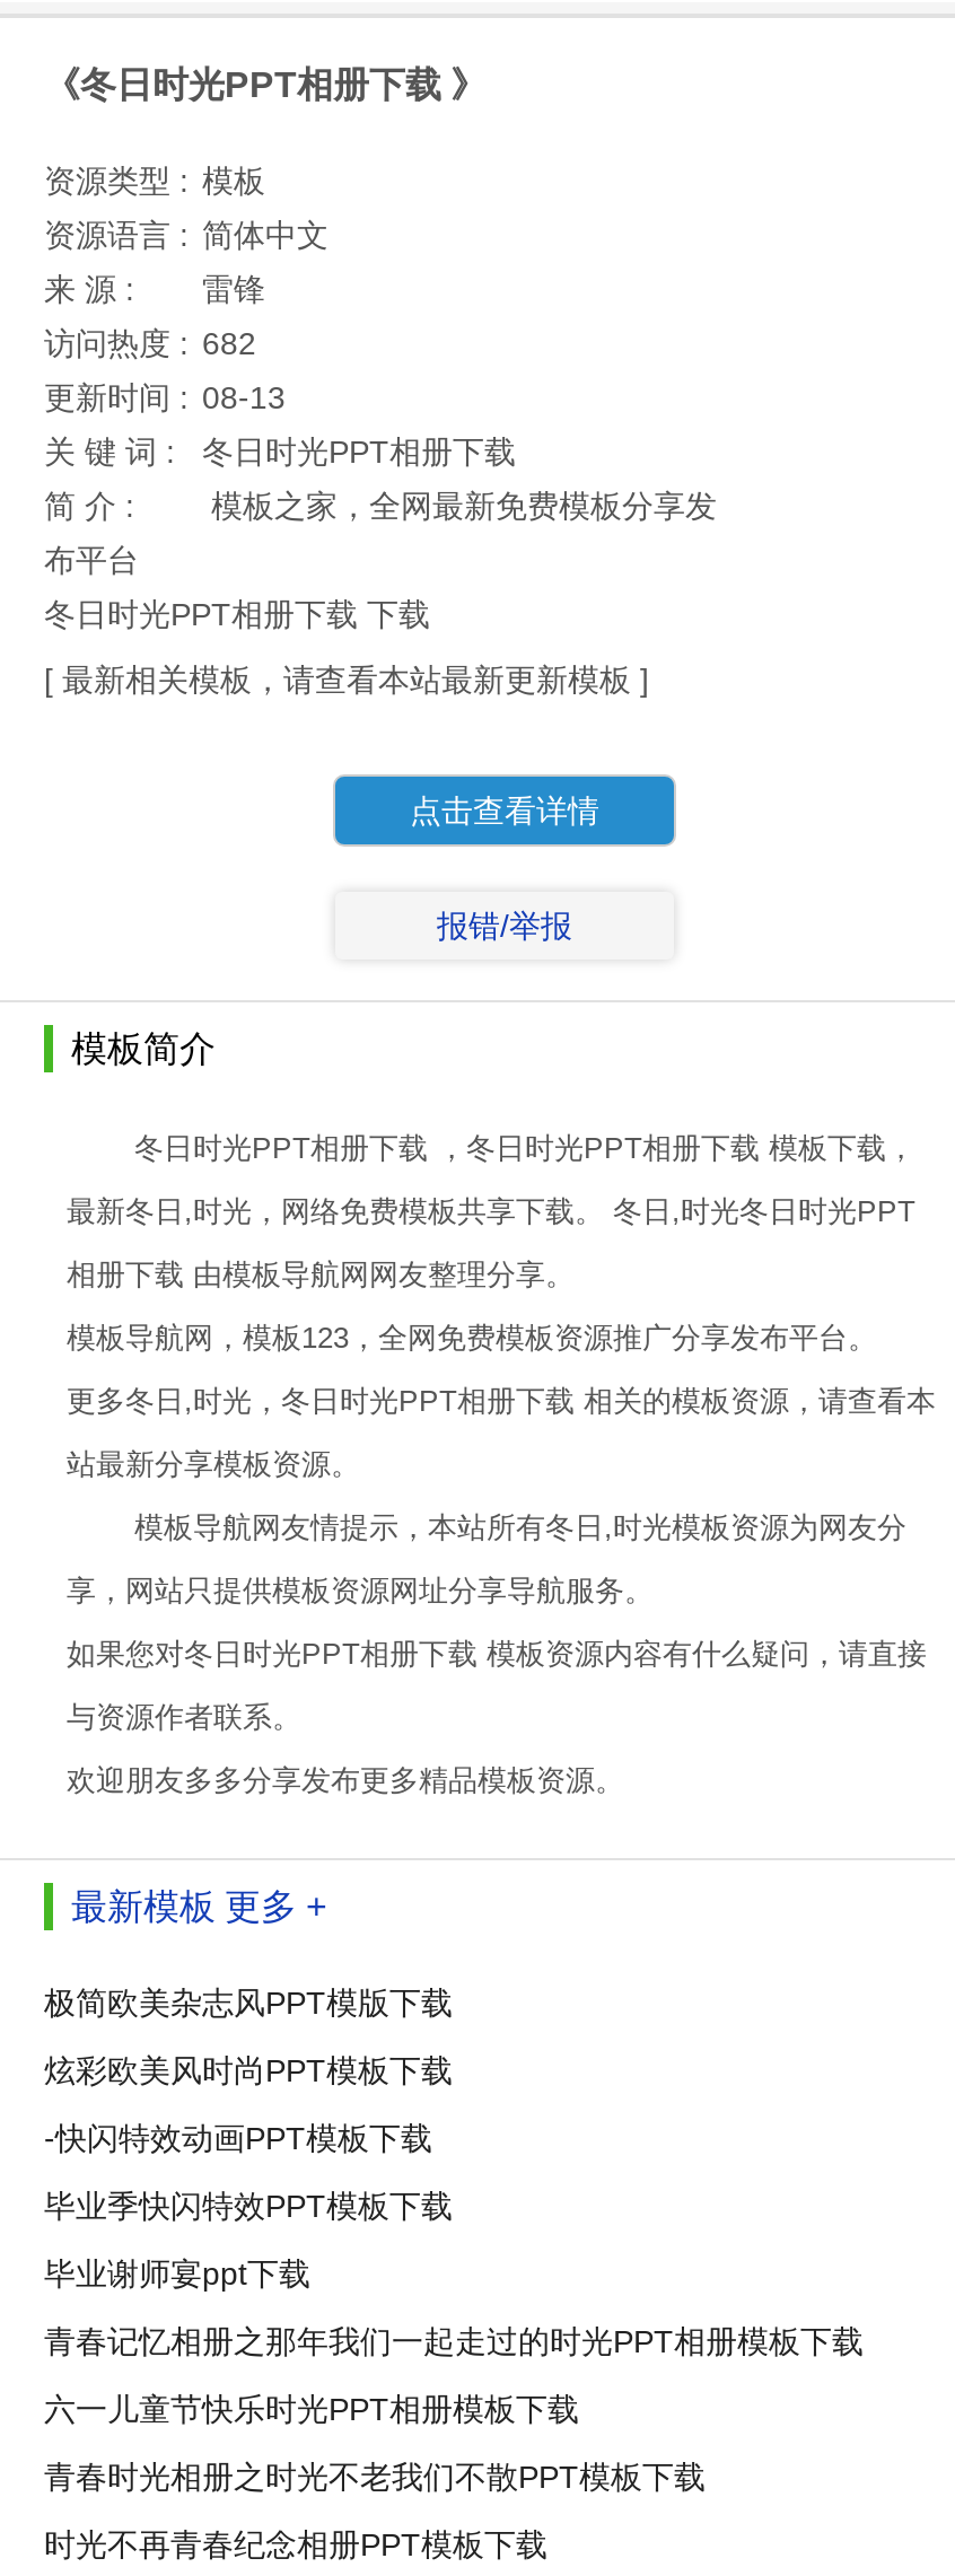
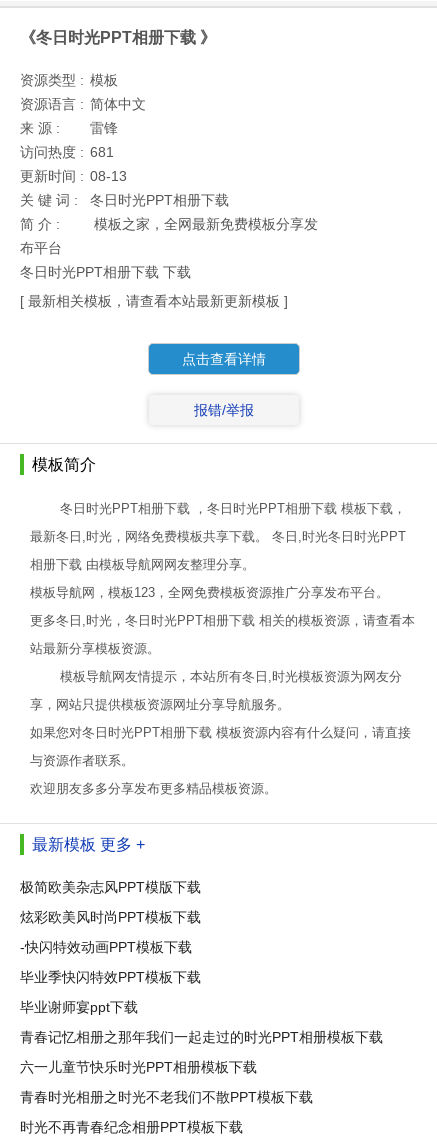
- 访问热度 : 682
+ 访问热度 : 681
